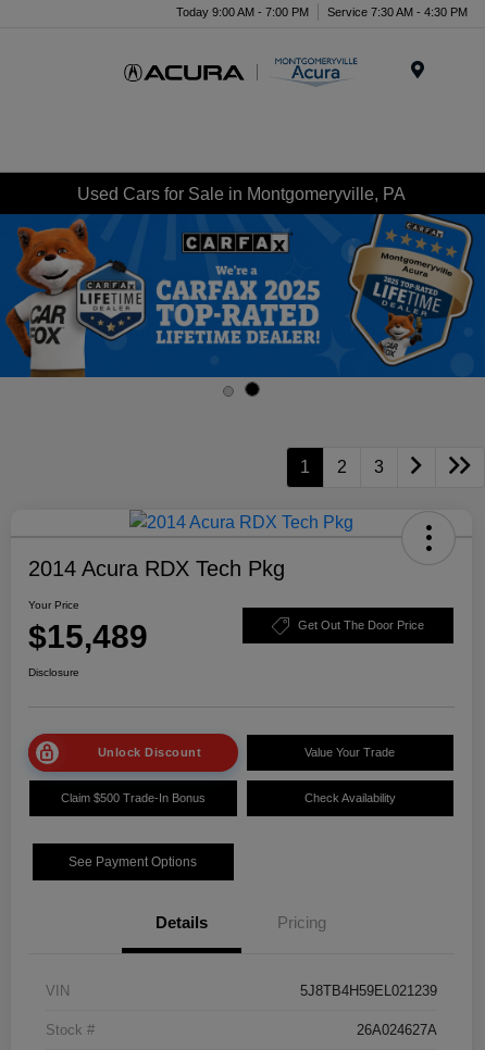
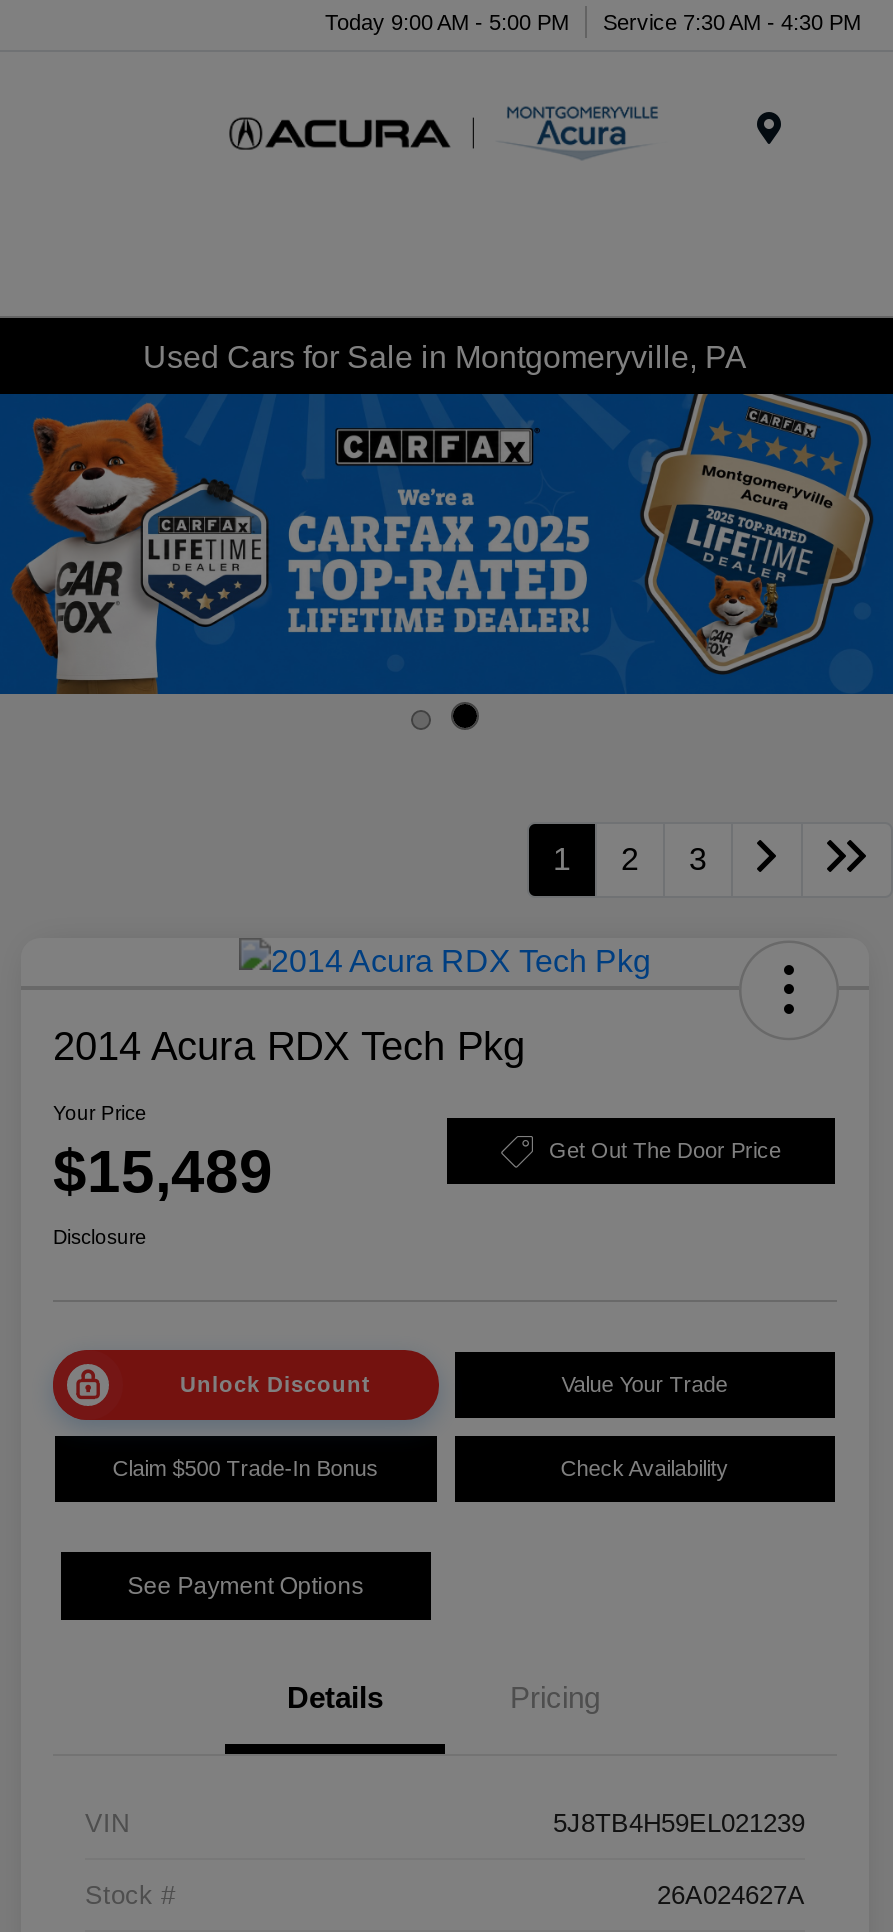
- Today 9:00 AM - 7:00 PM Service 7:30 AM - 4:30 PM
+ Today 9:00 AM - 5:00 PM Service 7:30 AM - 4:30 PM
